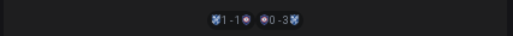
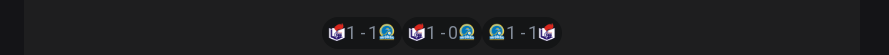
- 0 - 3
+ 1 - 0
+ 1 - 1
